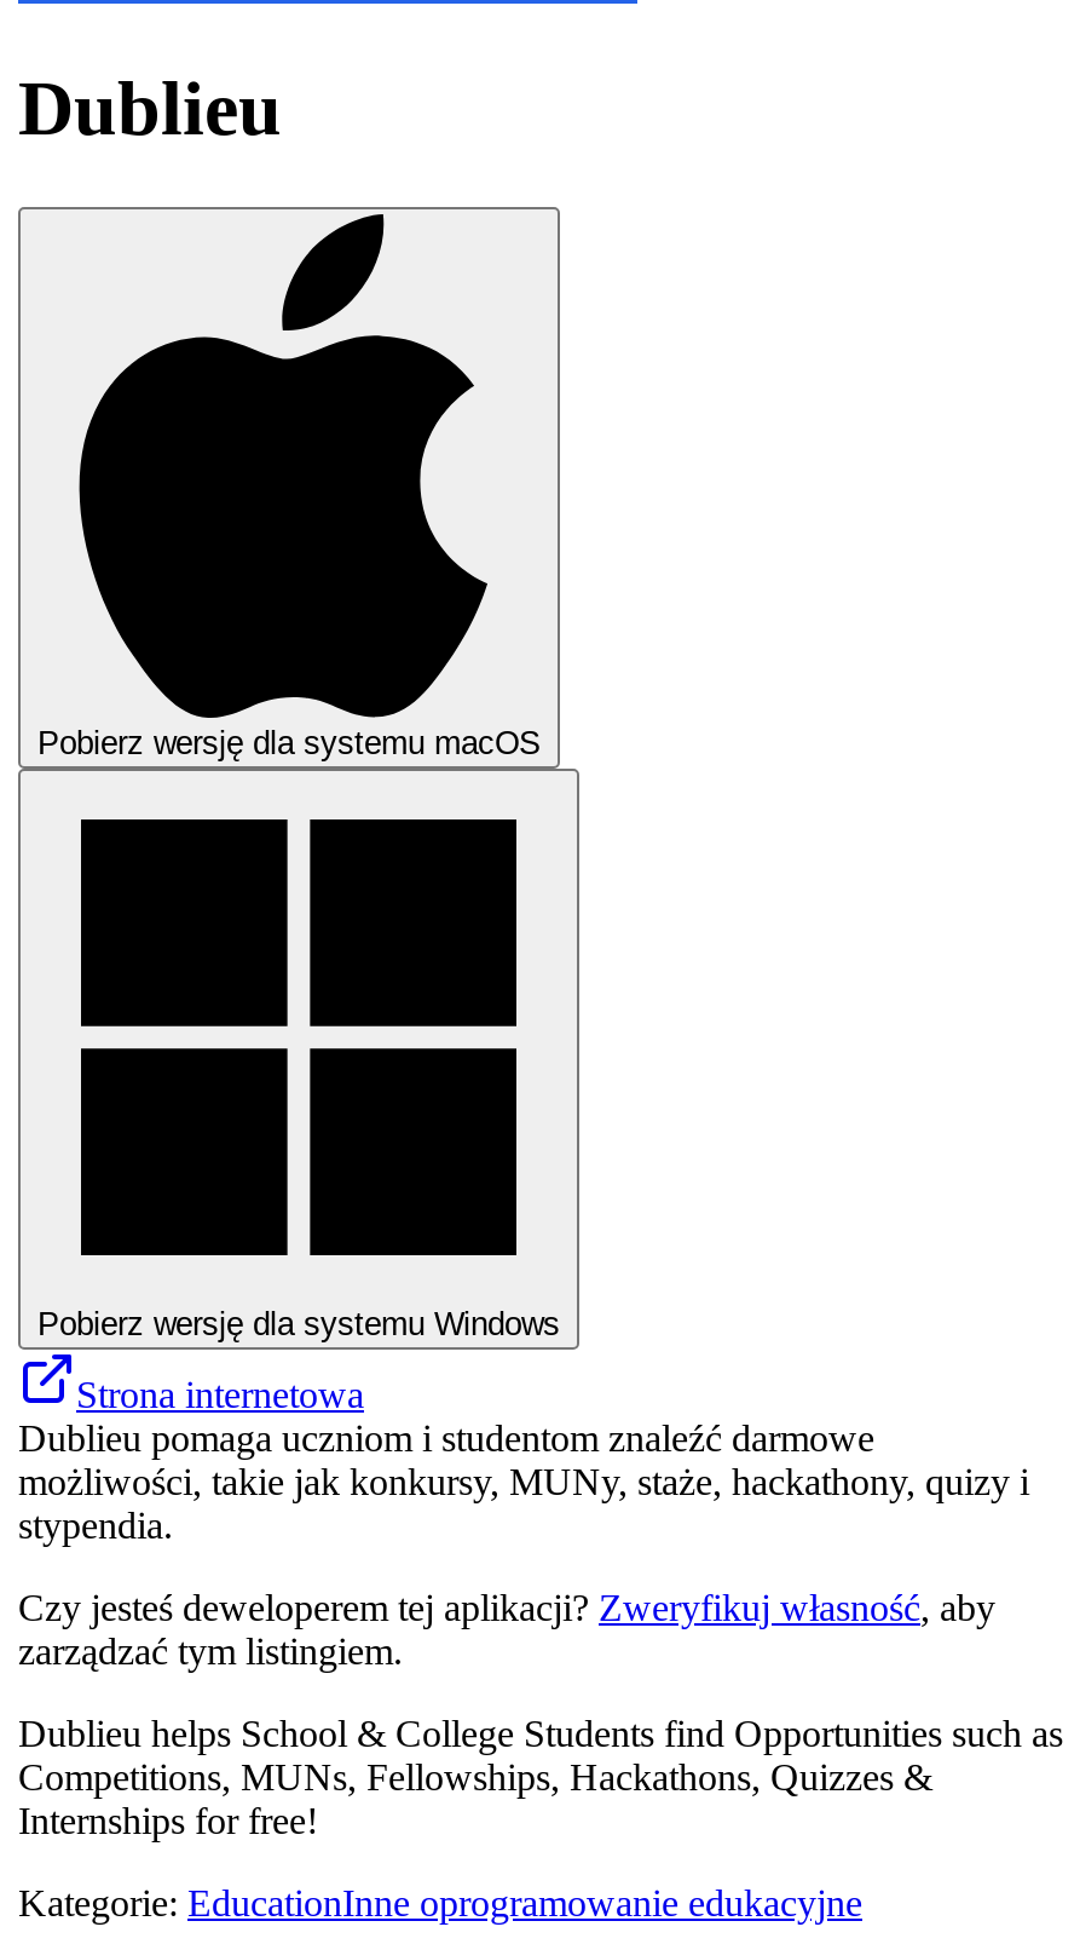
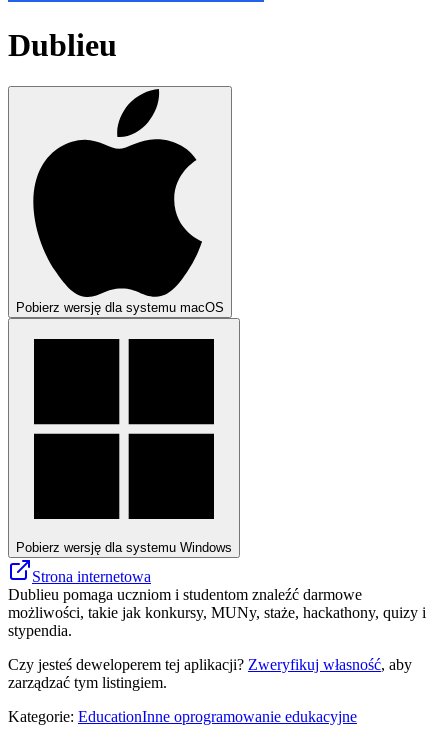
- Dublieu helps School & College Students find Opportunities such as
- Competitions, MUNs, Fellowships, Hackathons, Quizzes &
- Internships for free!
